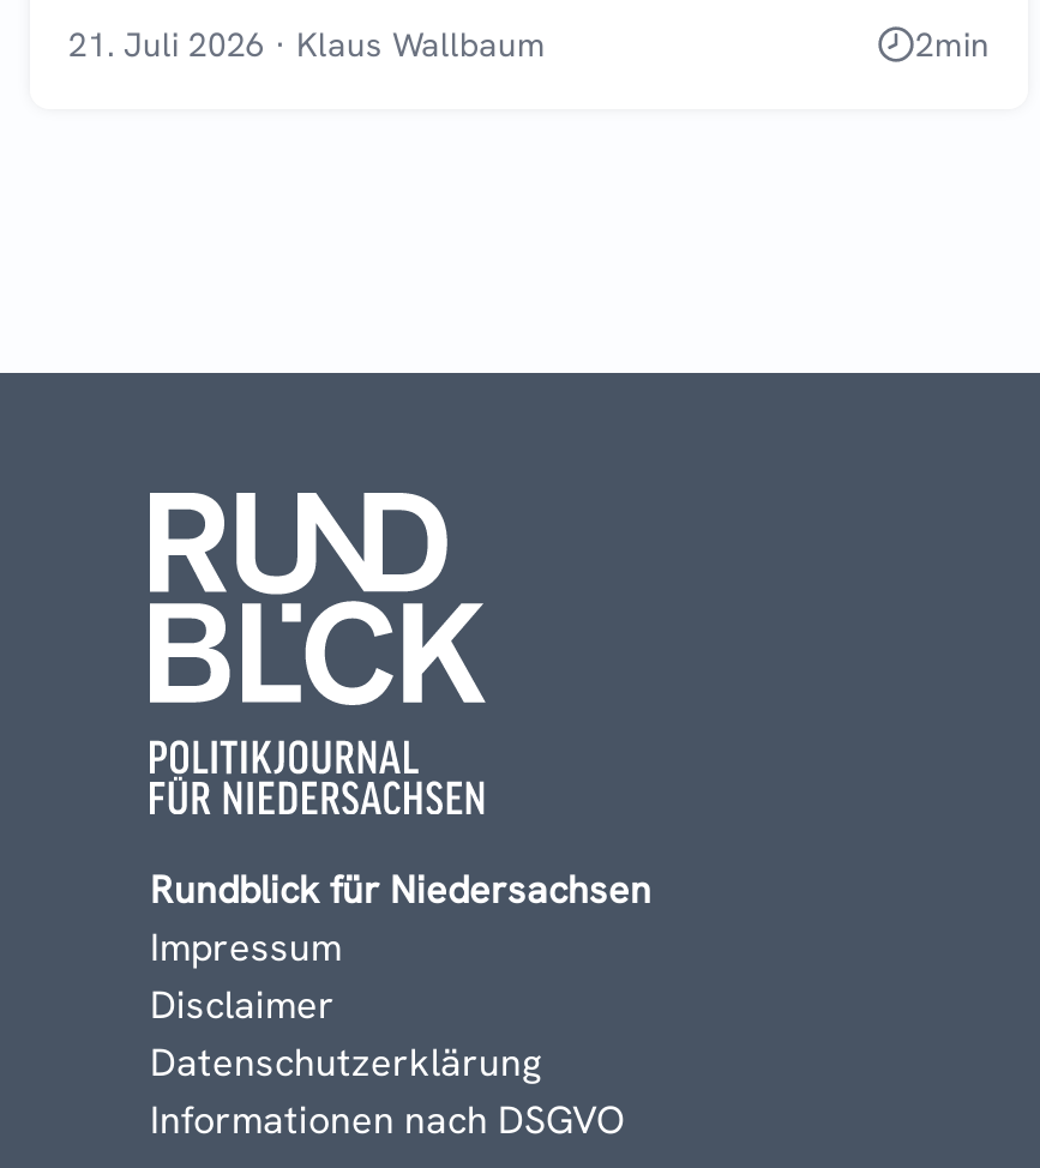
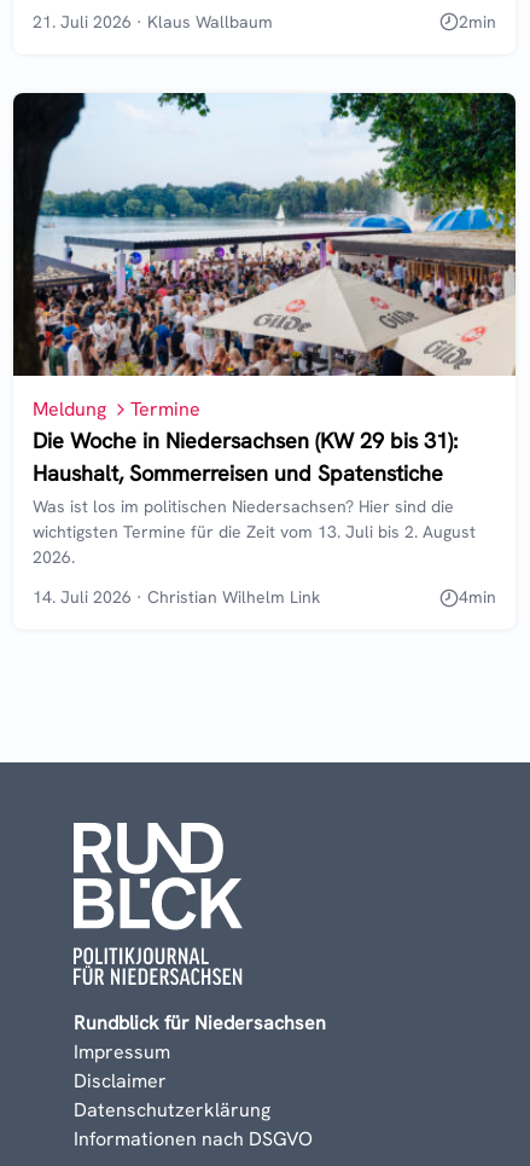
+ [image]
+ Meldung
+ Termine
+ Die Woche in Niedersachsen (KW 29 bis 31):
+ Haushalt, Sommerreisen und Spatenstiche
+ Was ist los im politischen Niedersachsen? Hier sind die
+ wichtigsten Termine für die Zeit vom 13. Juli bis 2. August
+ 2026.
+ 14. Juli 2026 · Christian Wilhelm Link
+ 4min
